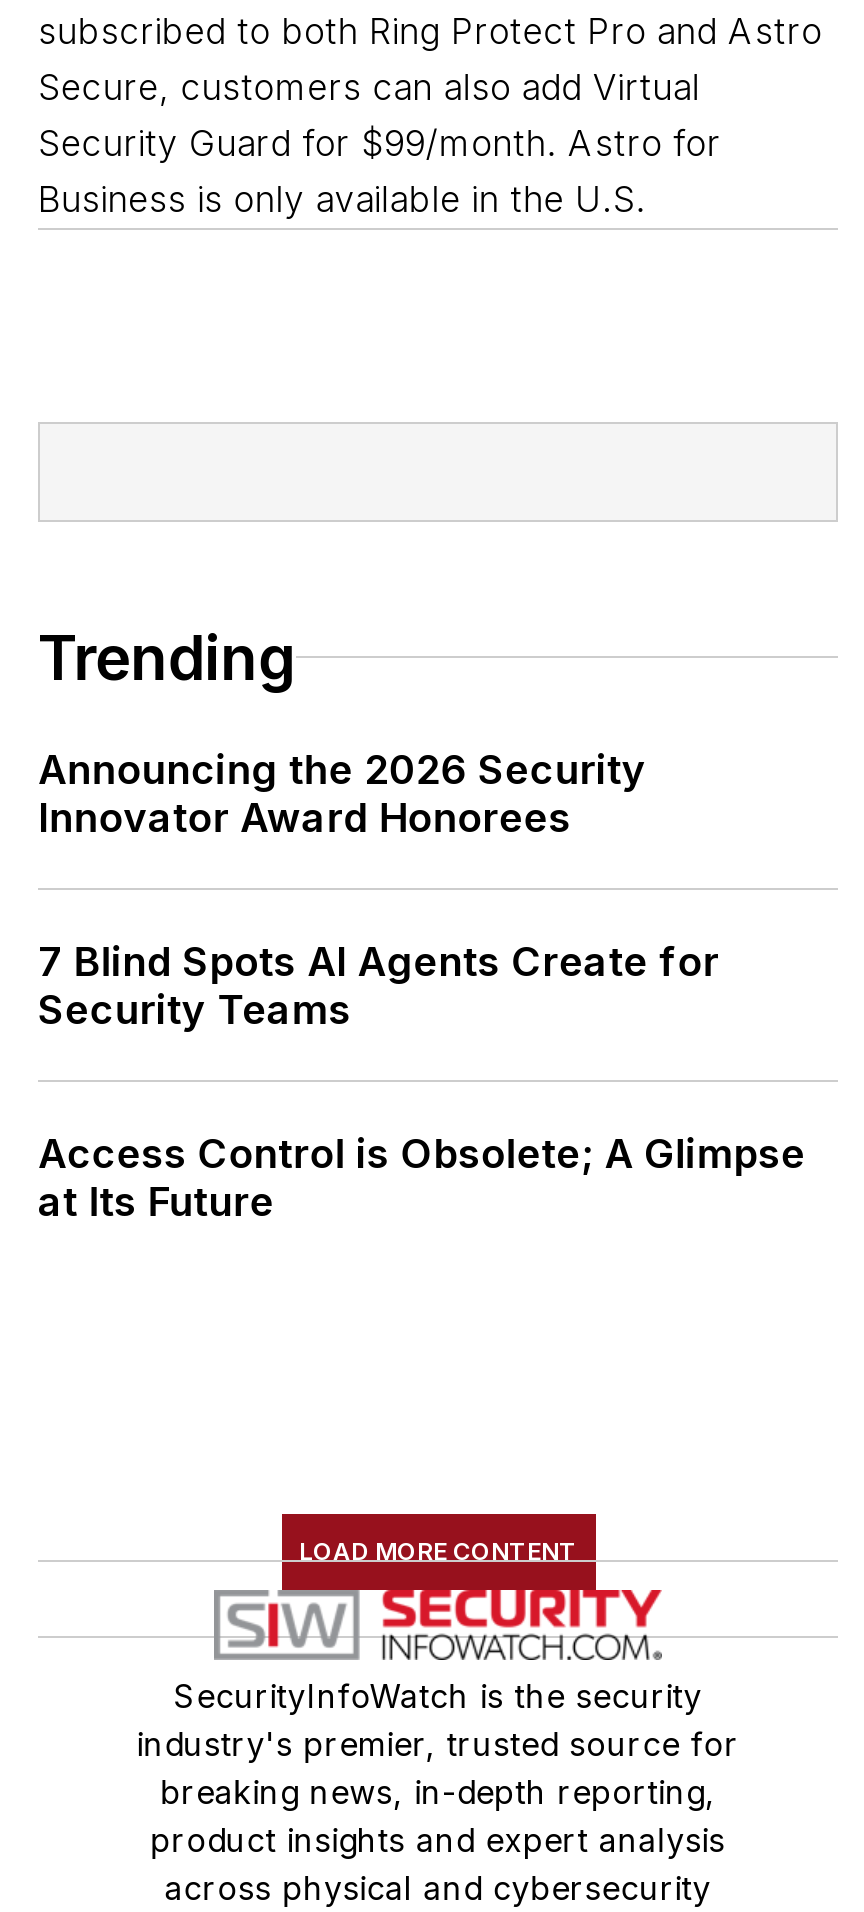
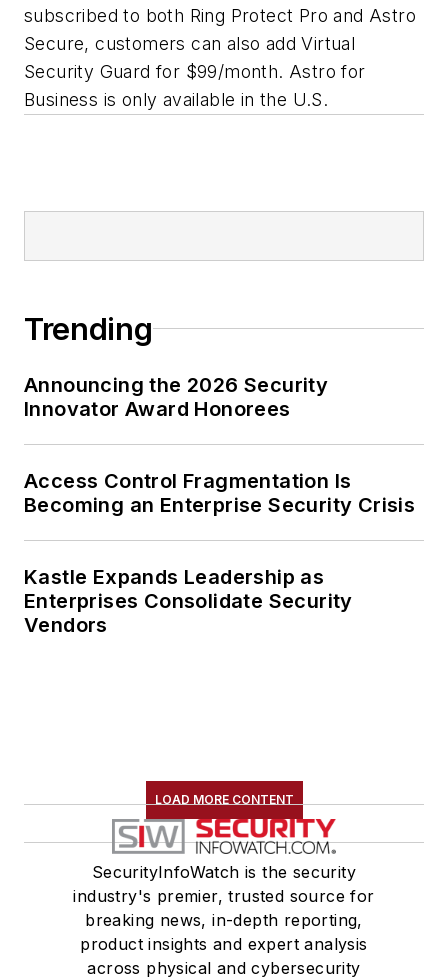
- 7 Blind Spots AI Agents Create for
- Security Teams
+ Access Control Fragmentation Is
+ Becoming an Enterprise Security Crisis

- Access Control is Obsolete; A Glimpse
- at Its Future
+ Kastle Expands Leadership as
+ Enterprises Consolidate Security
+ Vendors
